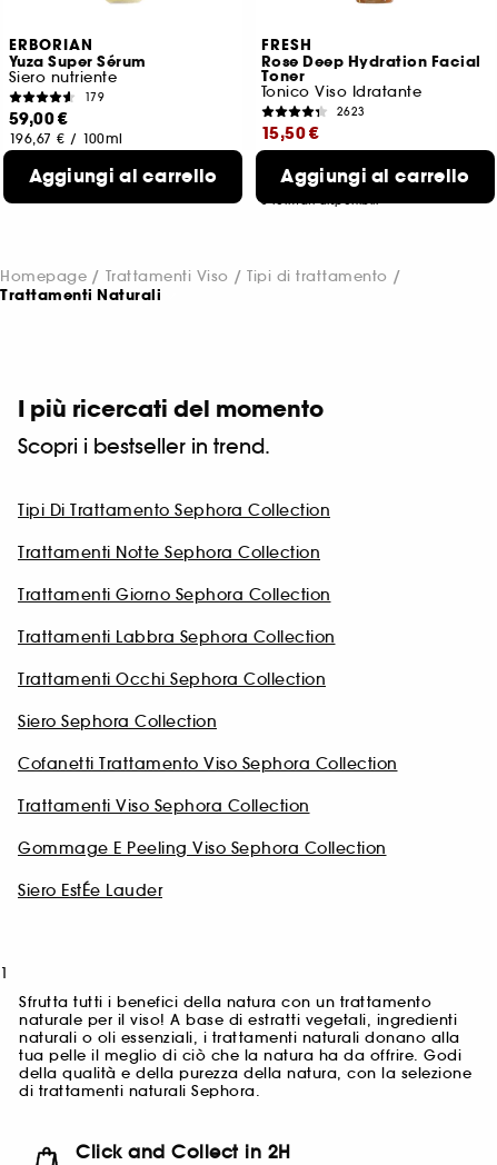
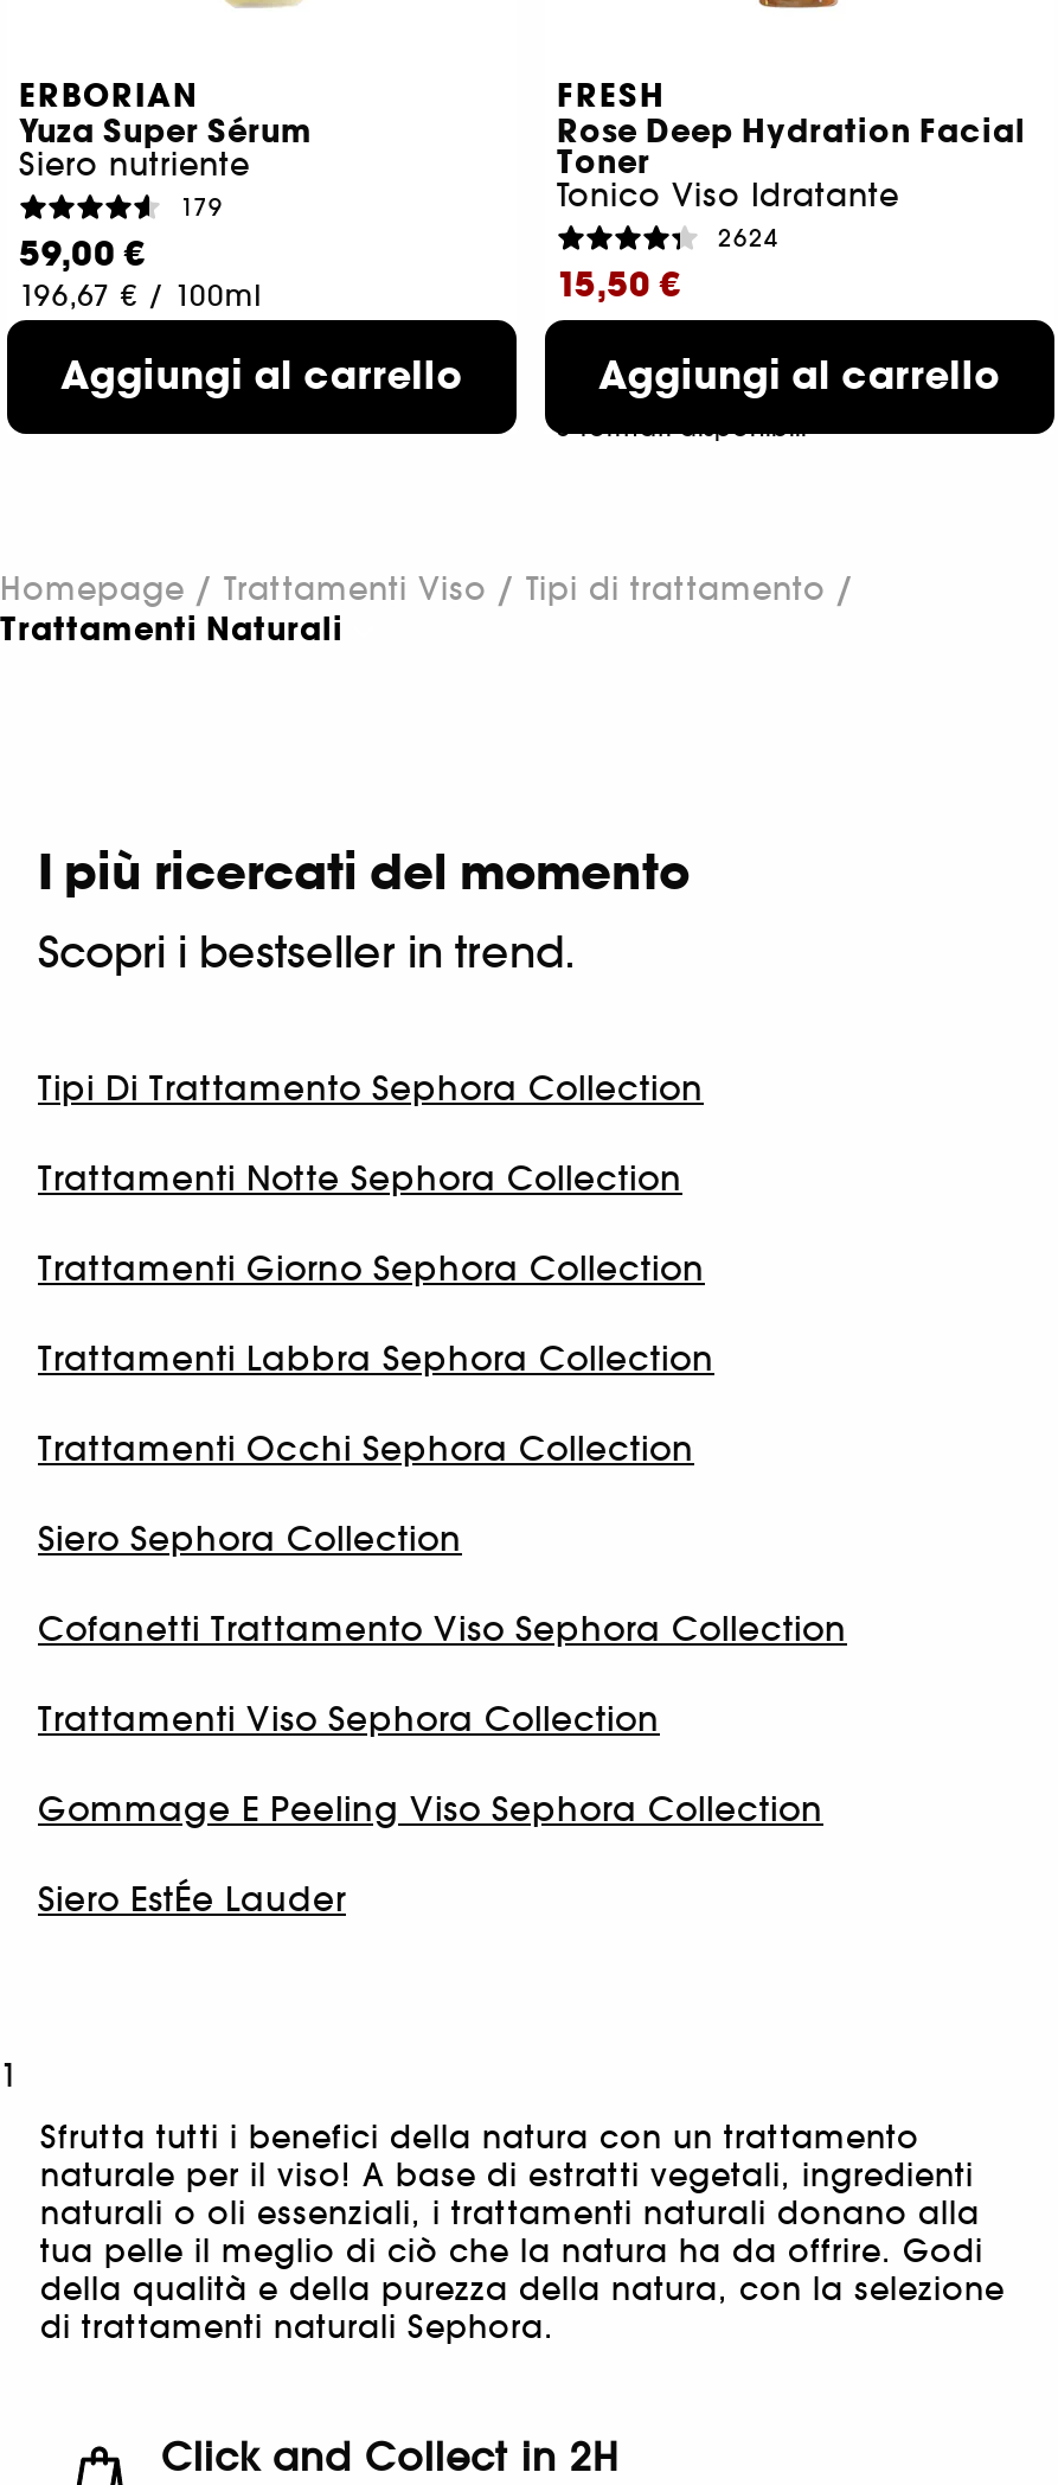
- 2623
+ 2624
